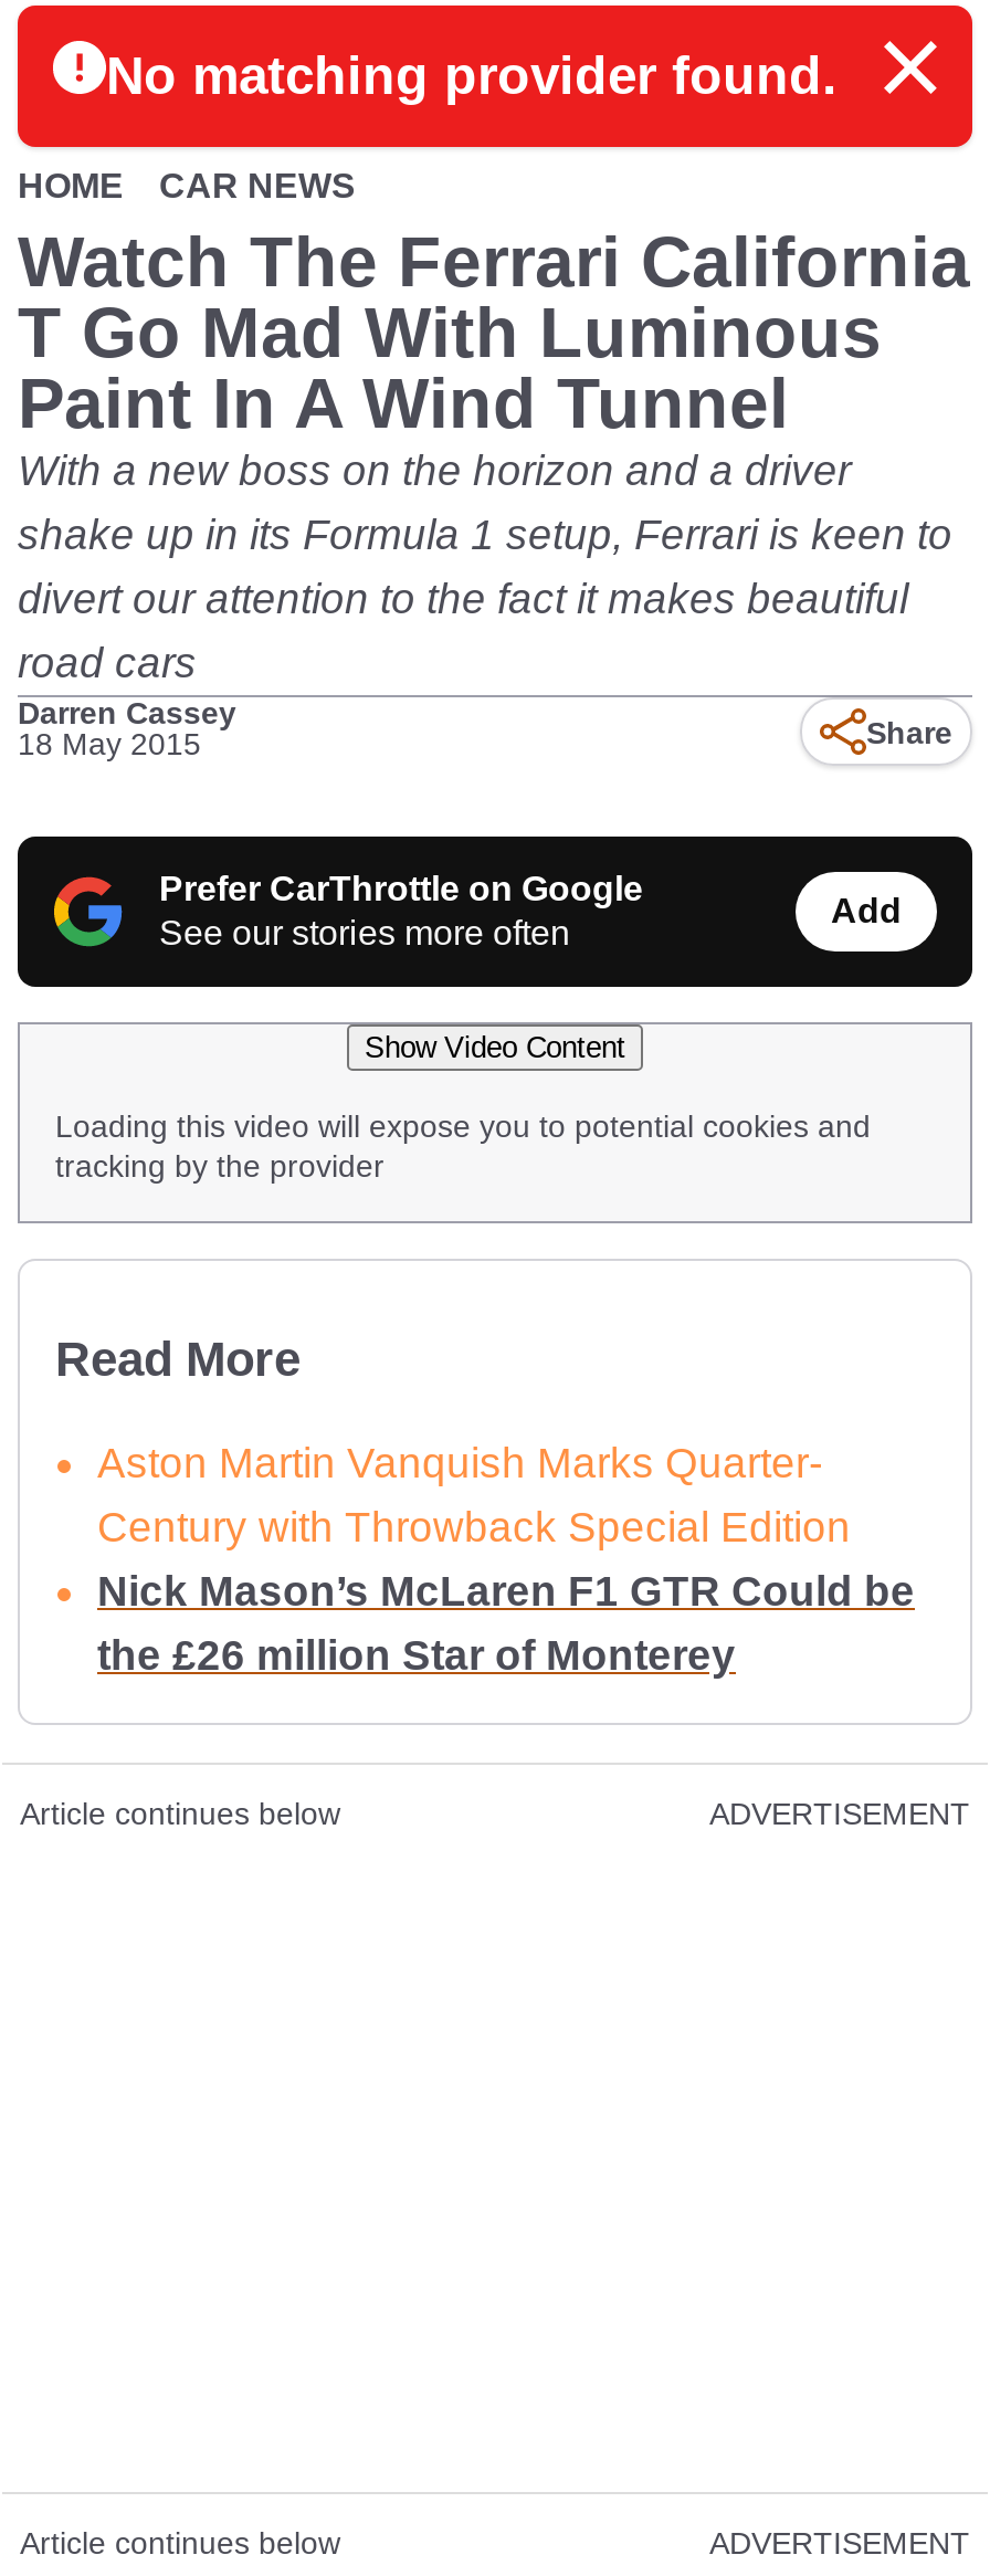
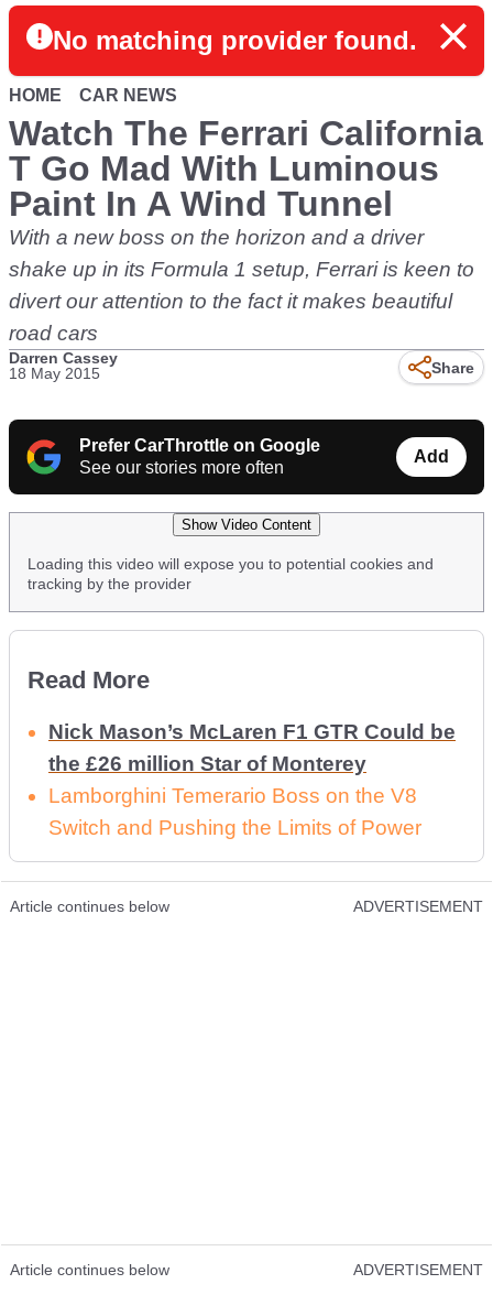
- Aston Martin Vanquish Marks Quarter-
- Century with Throwback Special Edition

moved up: Nick Mason’s McLaren F1 GTR Could be | the £26 million Star of Monterey

+ Lamborghini Temerario Boss on the V8
+ Switch and Pushing the Limits of Power
